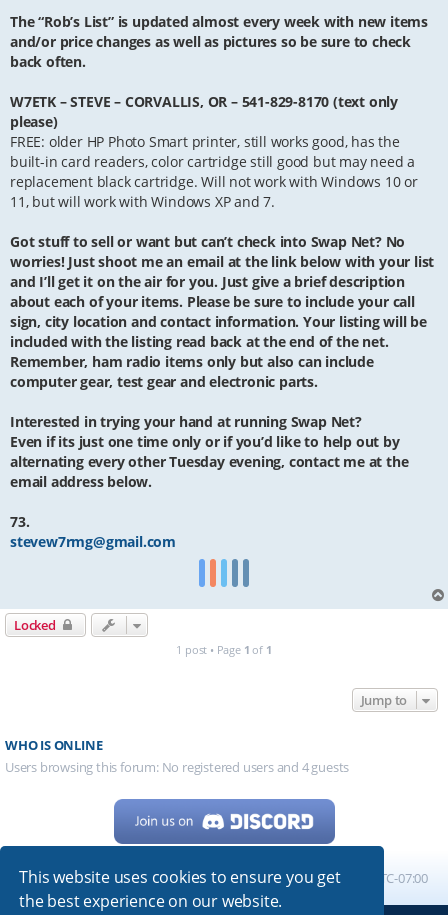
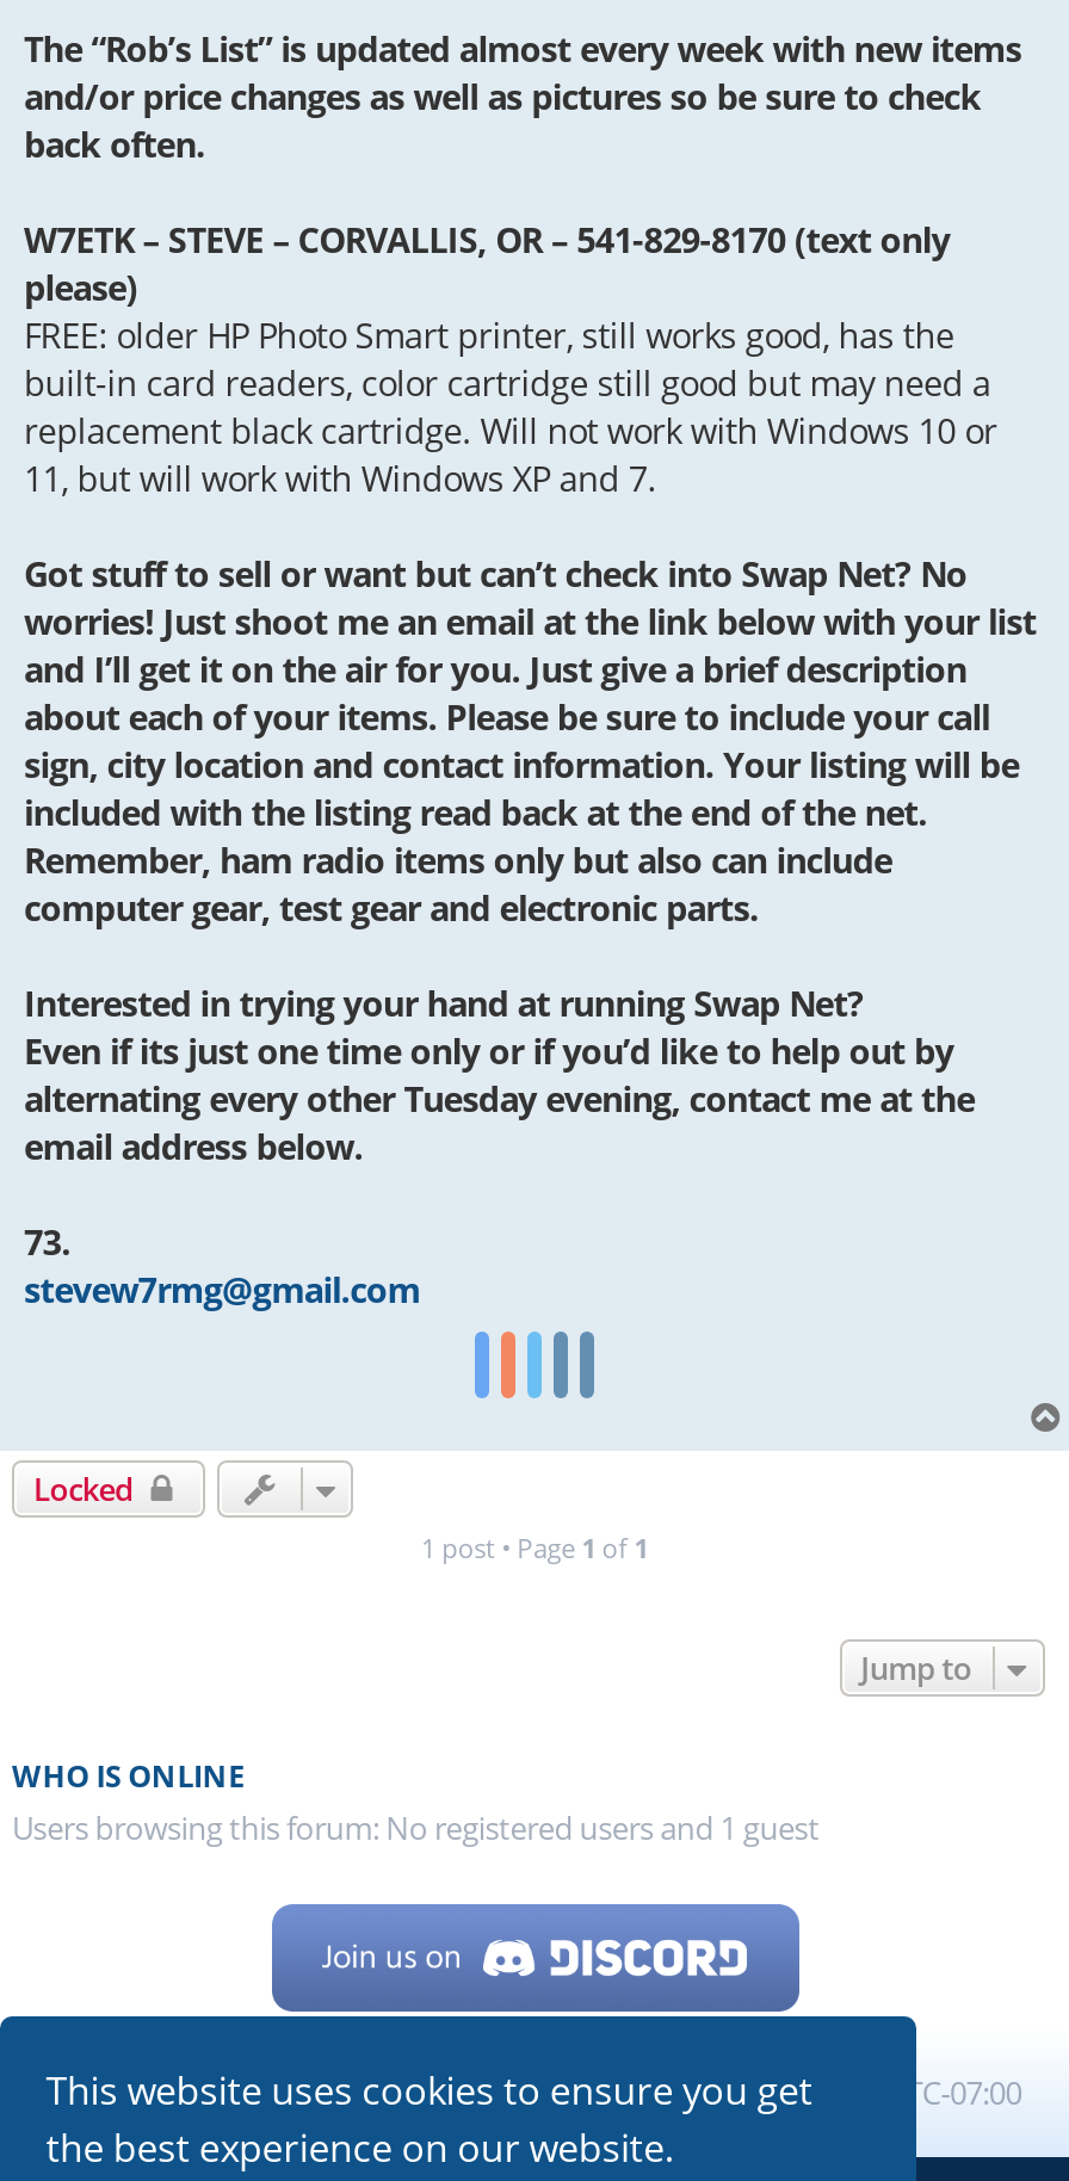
- Users browsing this forum: No registered users and 4 guests
+ Users browsing this forum: No registered users and 1 guest
